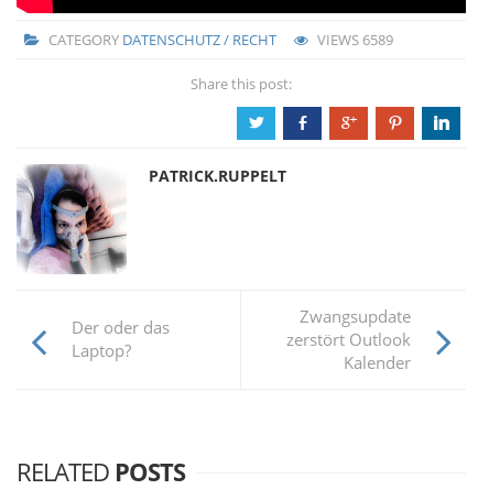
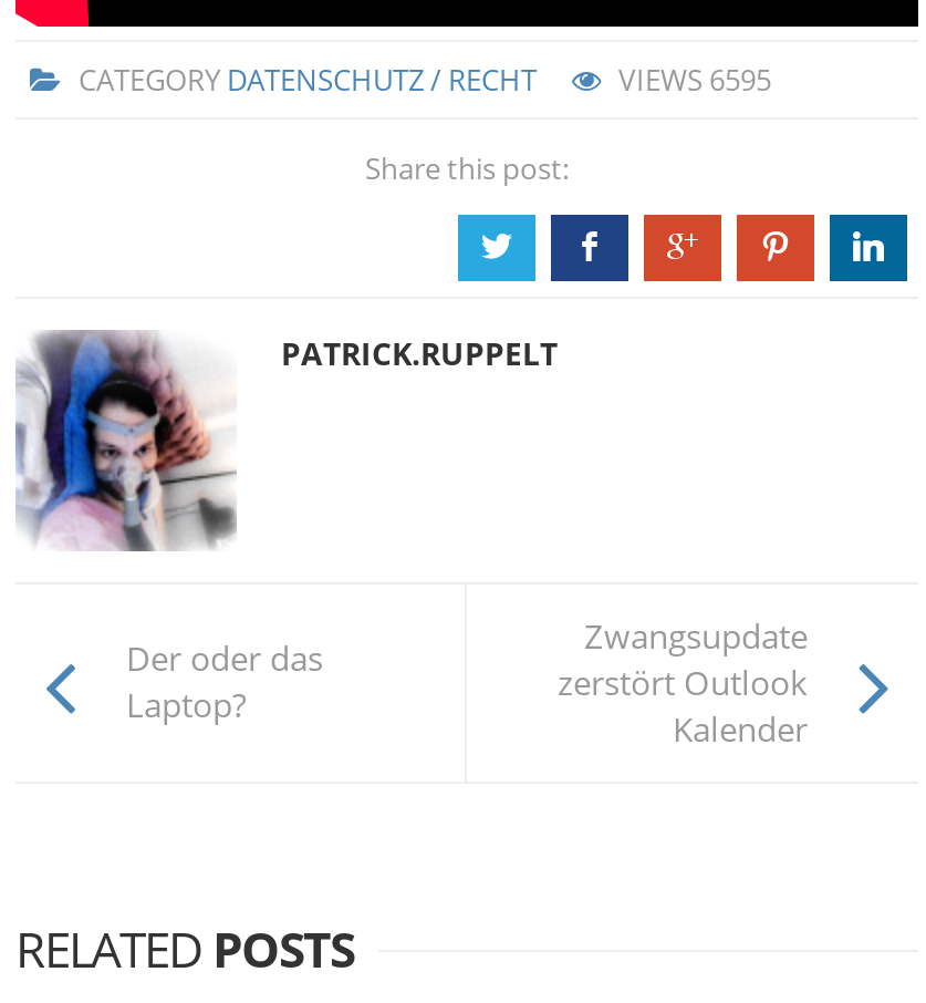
- CATEGORY DATENSCHUTZ / RECHT VIEWS 6589
+ CATEGORY DATENSCHUTZ / RECHT VIEWS 6595
